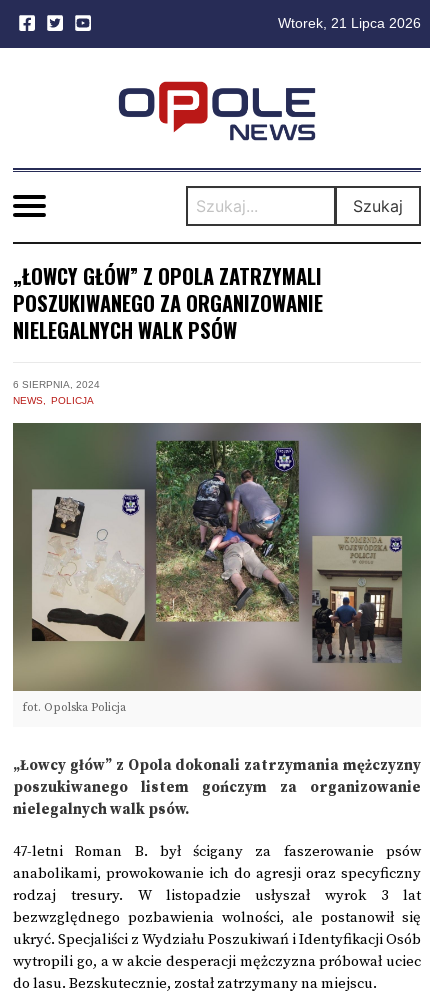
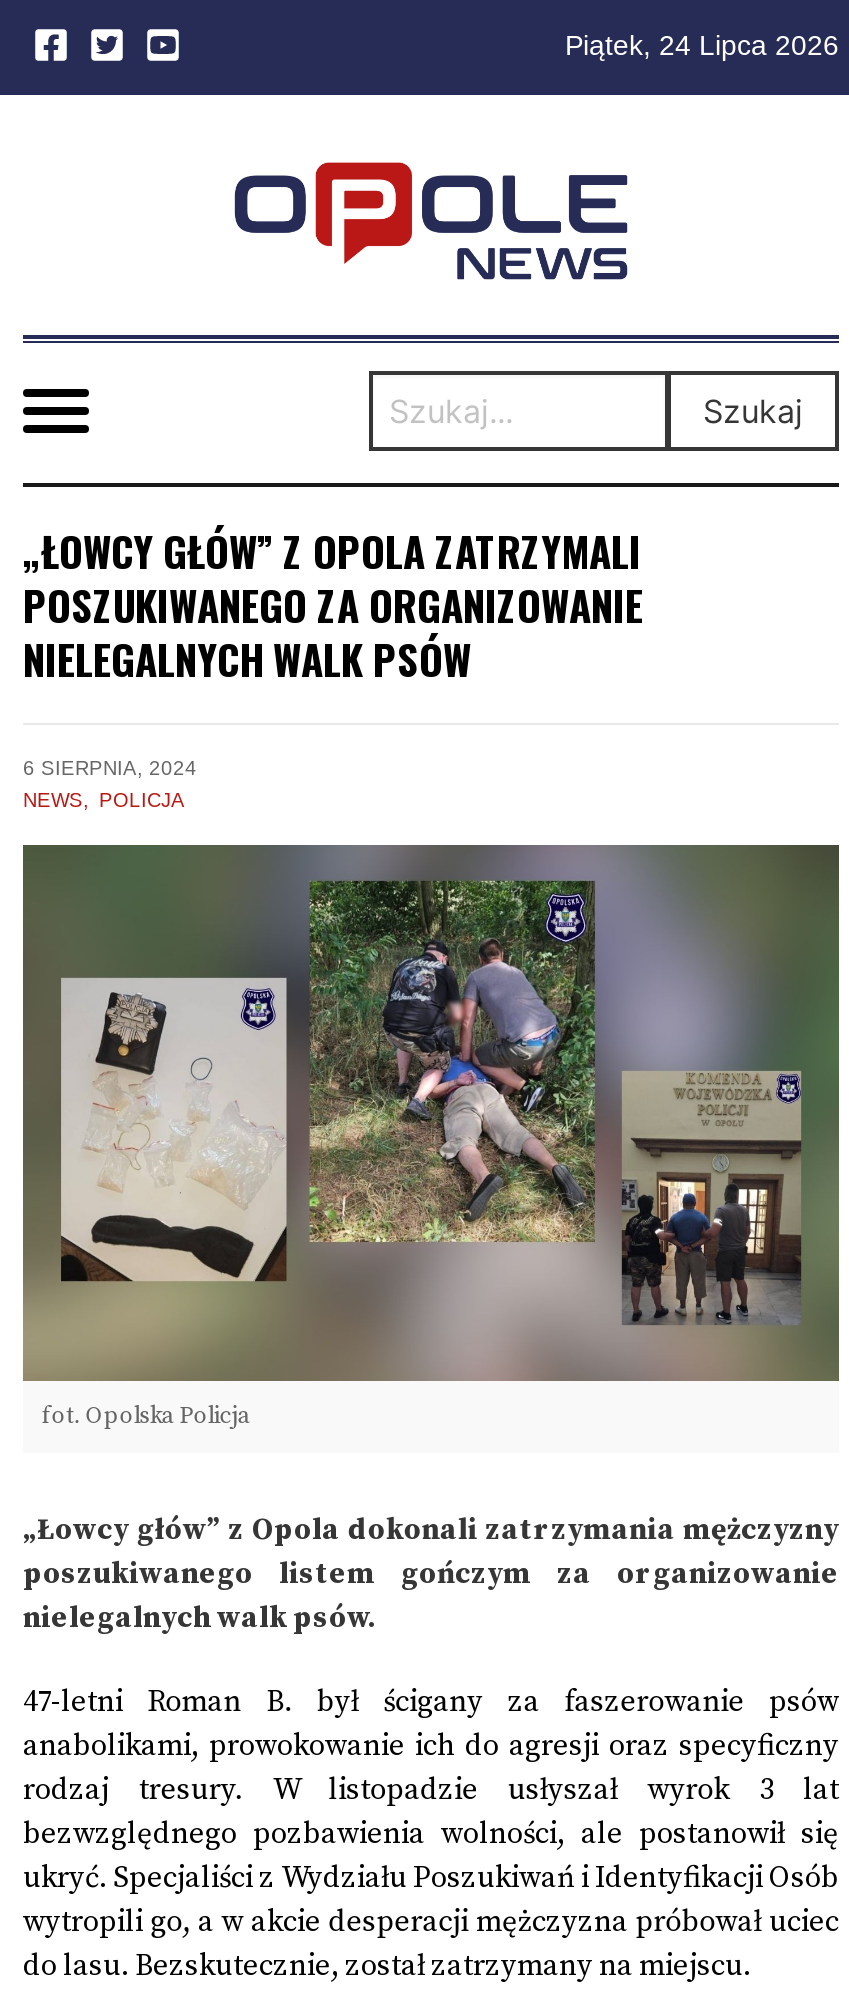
- Wtorek, 21 Lipca 2026
+ Piątek, 24 Lipca 2026
